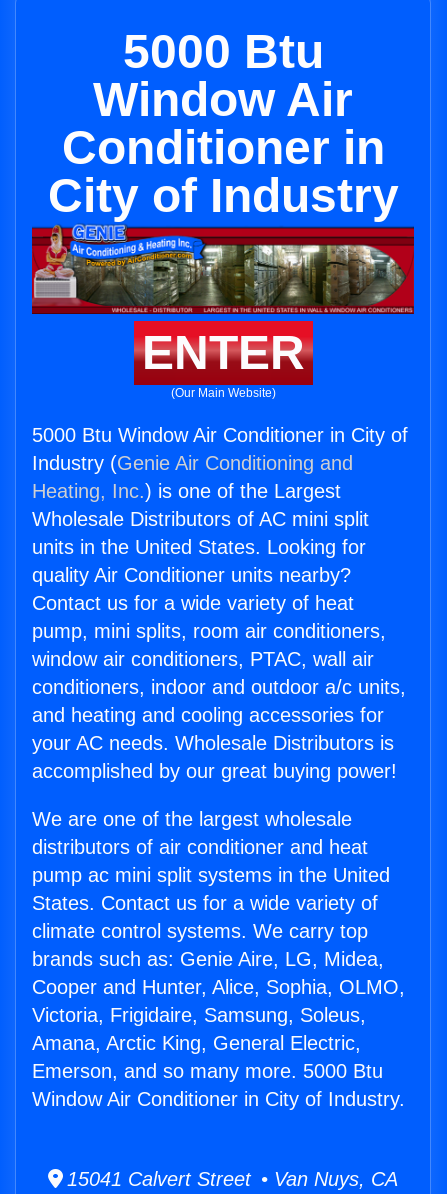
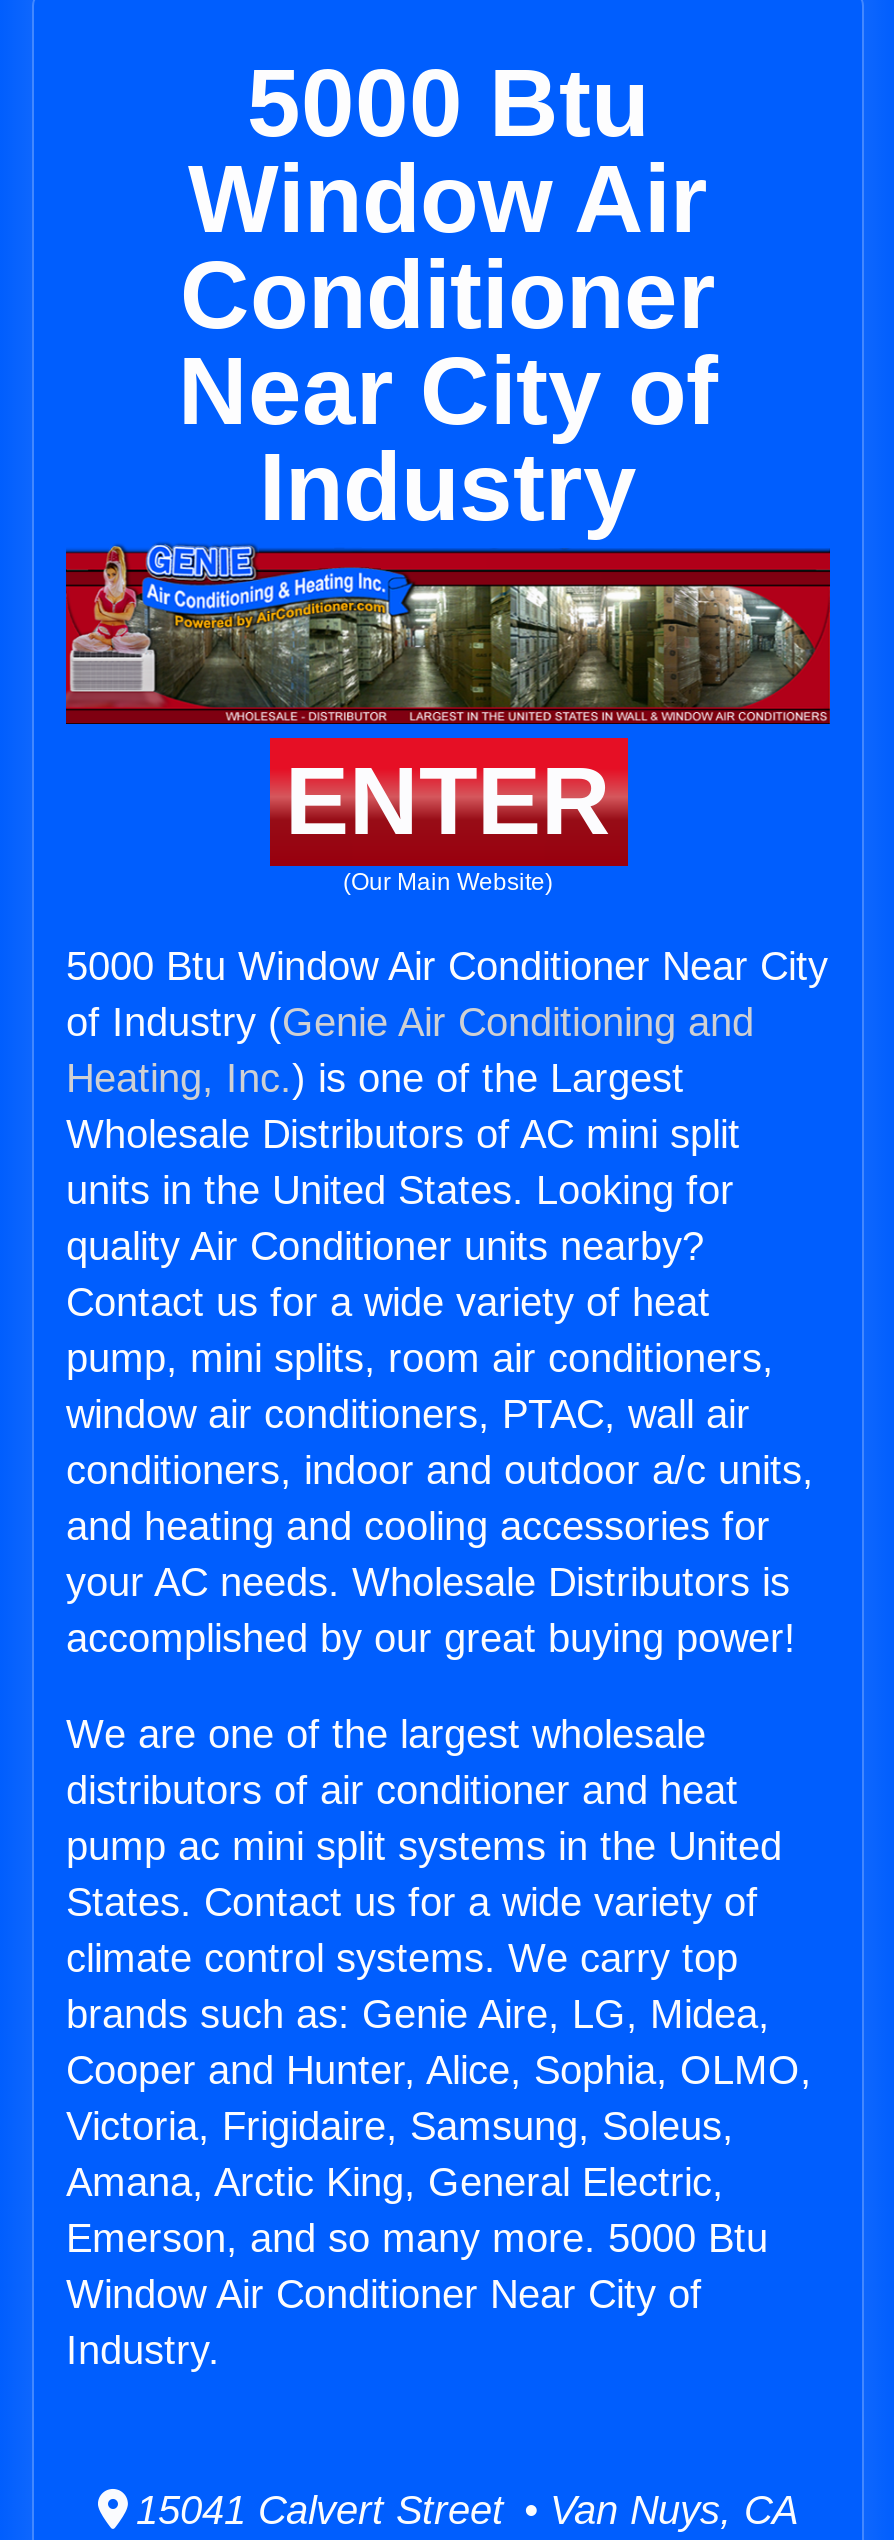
- Conditioner in
- City of Industry
+ Conditioner
+ Near City of
+ Industry

- 5000 Btu Window Air Conditioner in City of
- Industry (Genie Air Conditioning and
+ 5000 Btu Window Air Conditioner Near City
+ of Industry (Genie Air Conditioning and

- Window Air Conditioner in City of Industry.
+ Window Air Conditioner Near City of
+ Industry.
